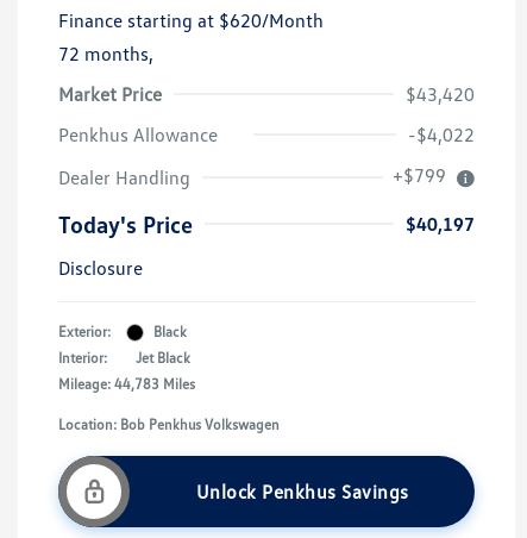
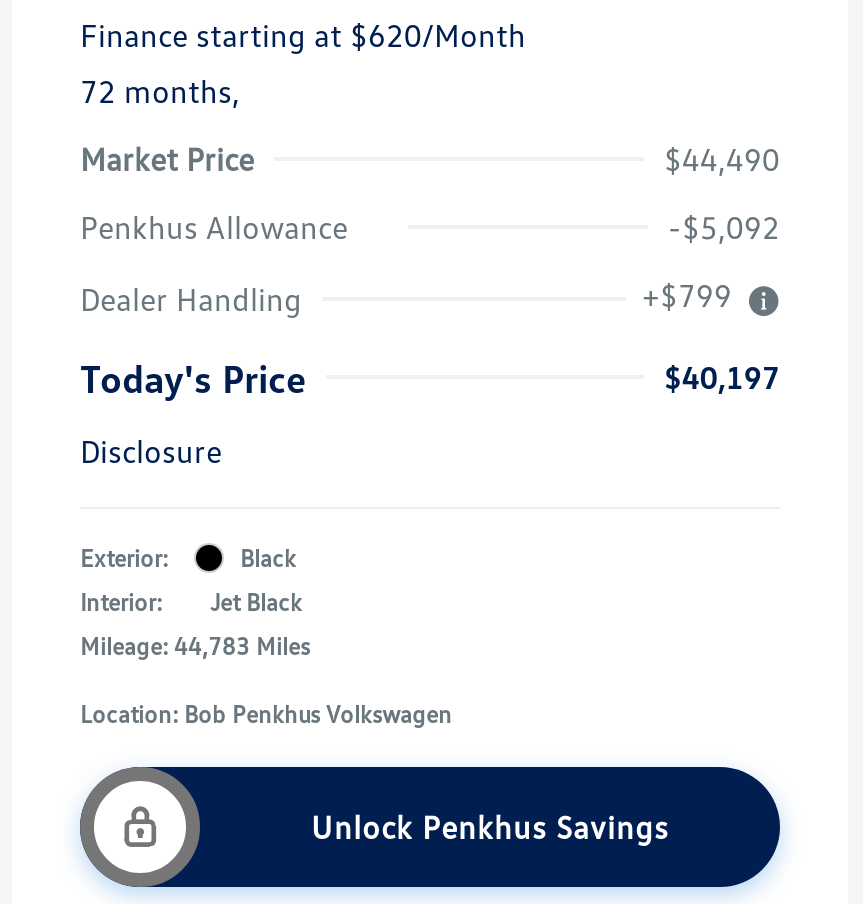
- $43,420
+ $44,490

- -$4,022
+ -$5,092
